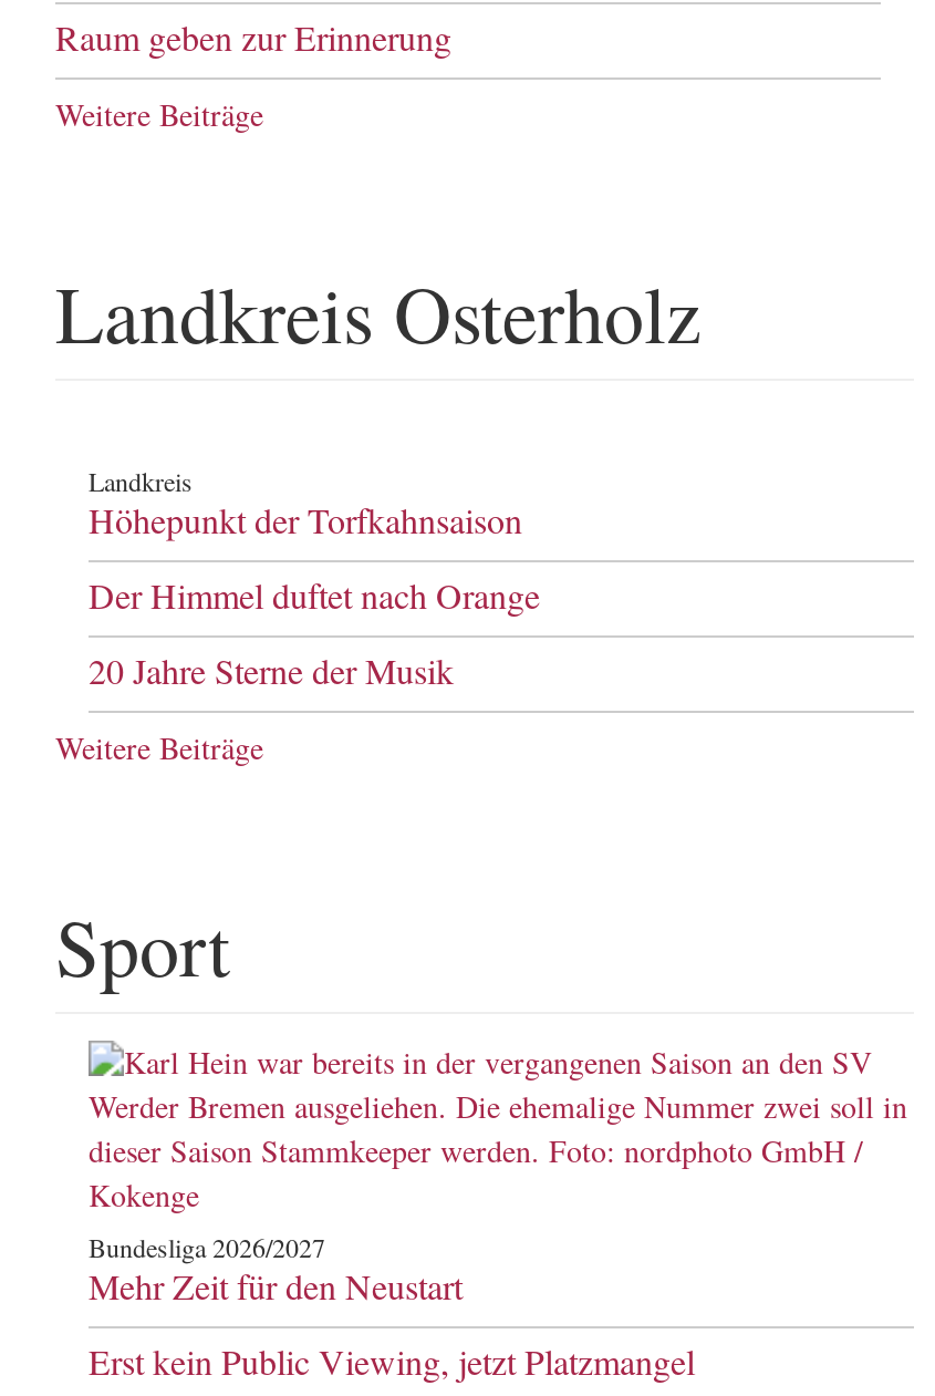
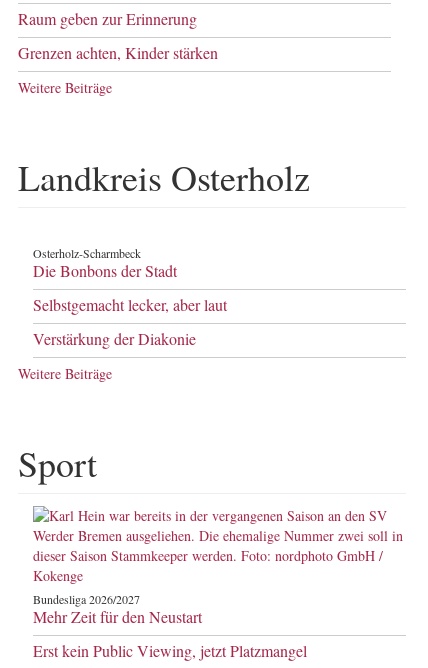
+ Grenzen achten, Kinder stärken

- Landkreis
- Höhepunkt der Torfkahnsaison
+ Osterholz-Scharmbeck
+ Die Bonbons der Stadt

- Der Himmel duftet nach Orange
+ Selbstgemacht lecker, aber laut

- 20 Jahre Sterne der Musik
+ Verstärkung der Diakonie
